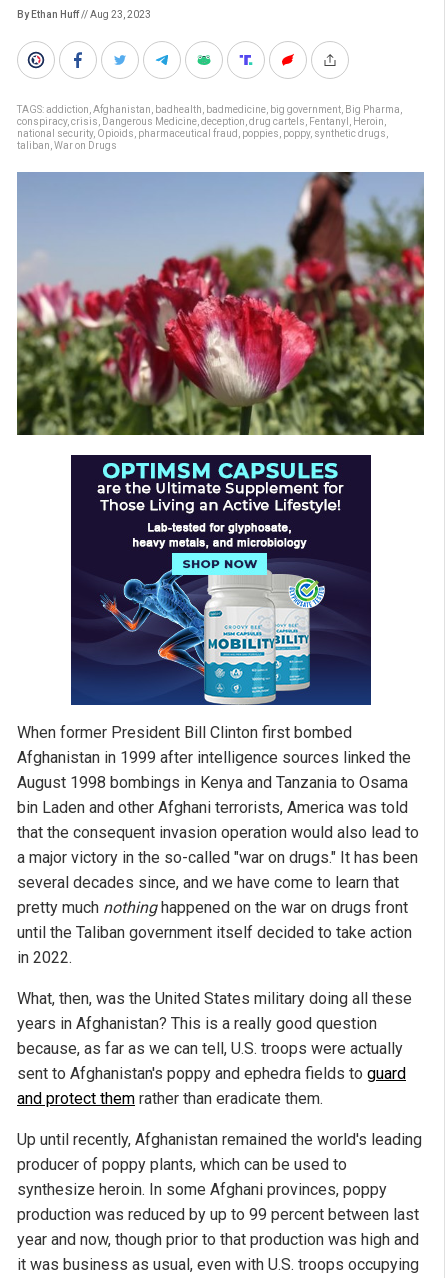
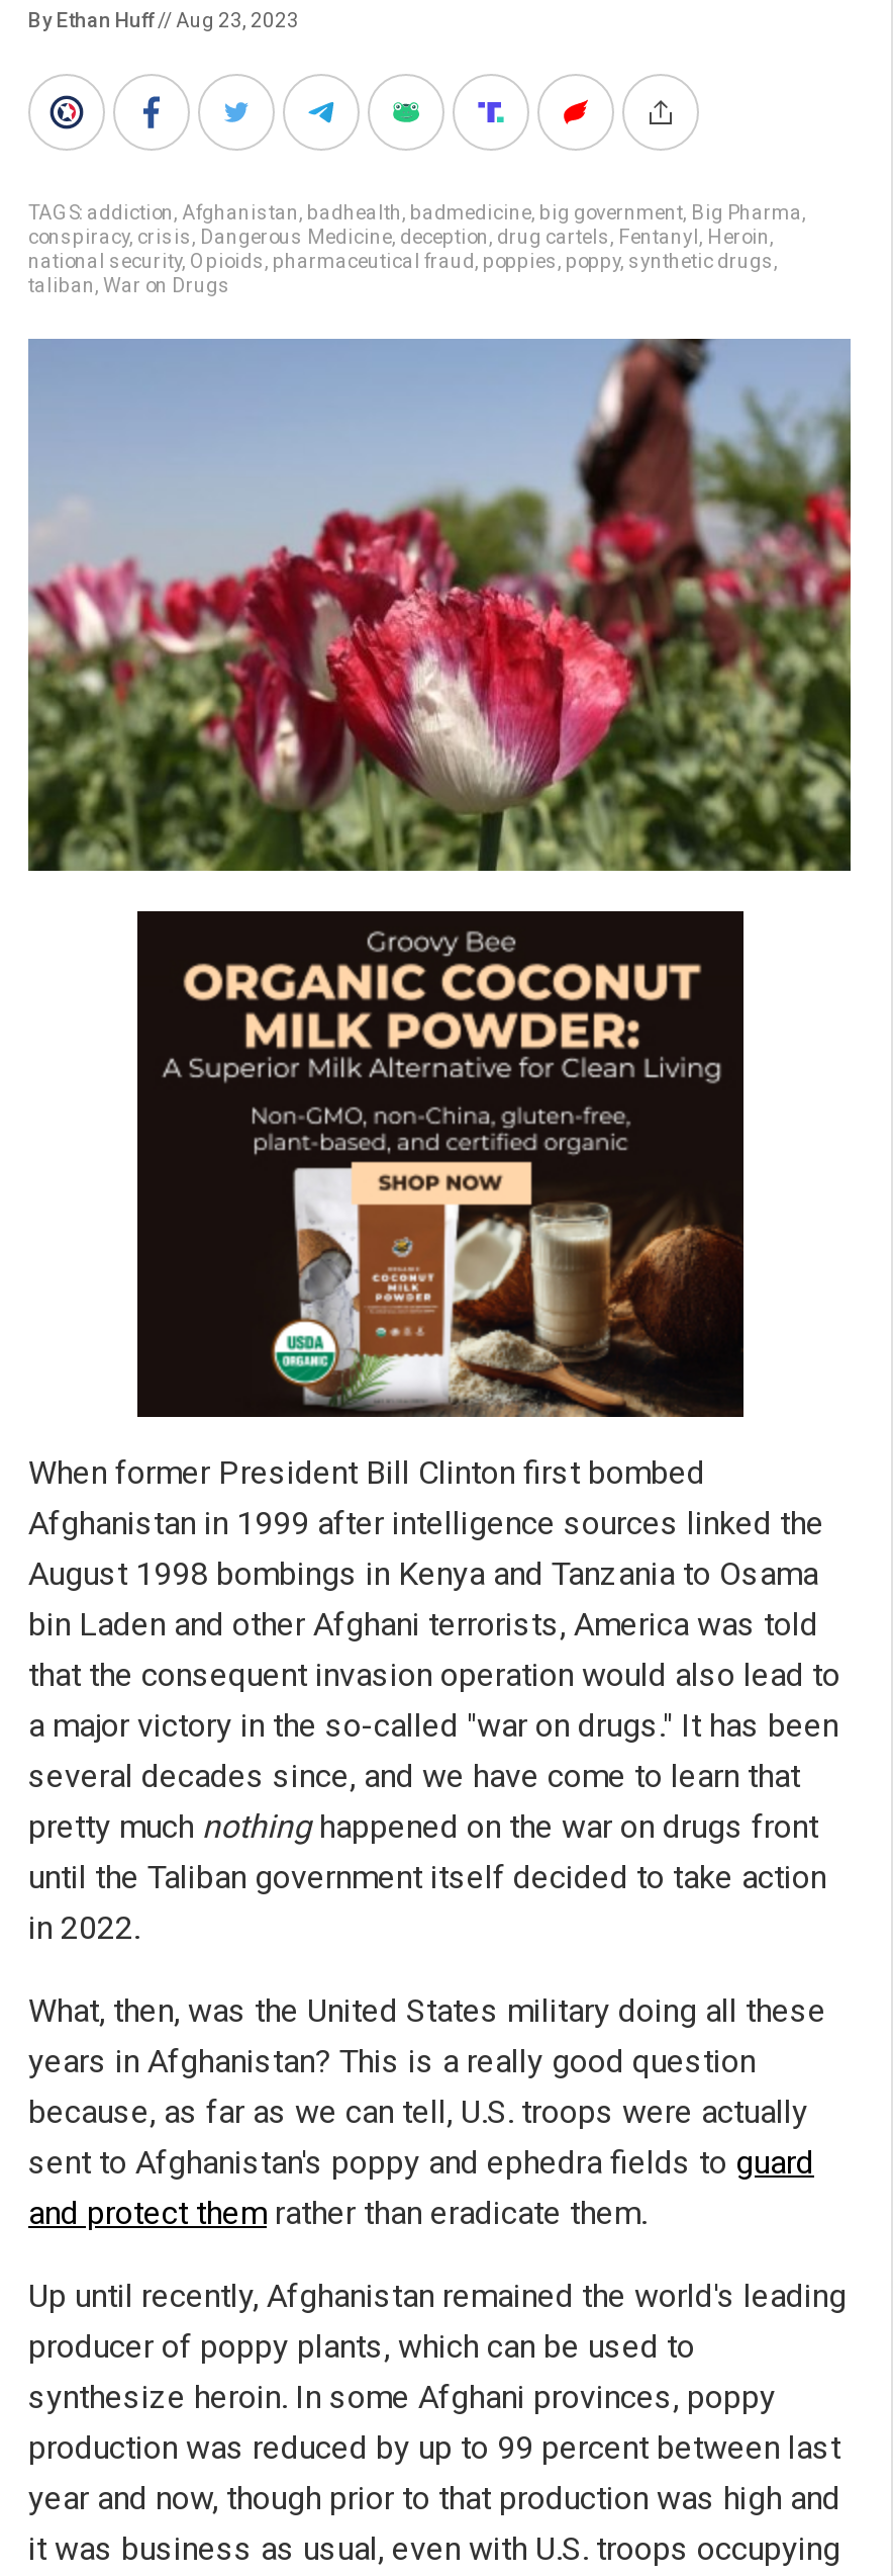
- [image]
+ [image]
